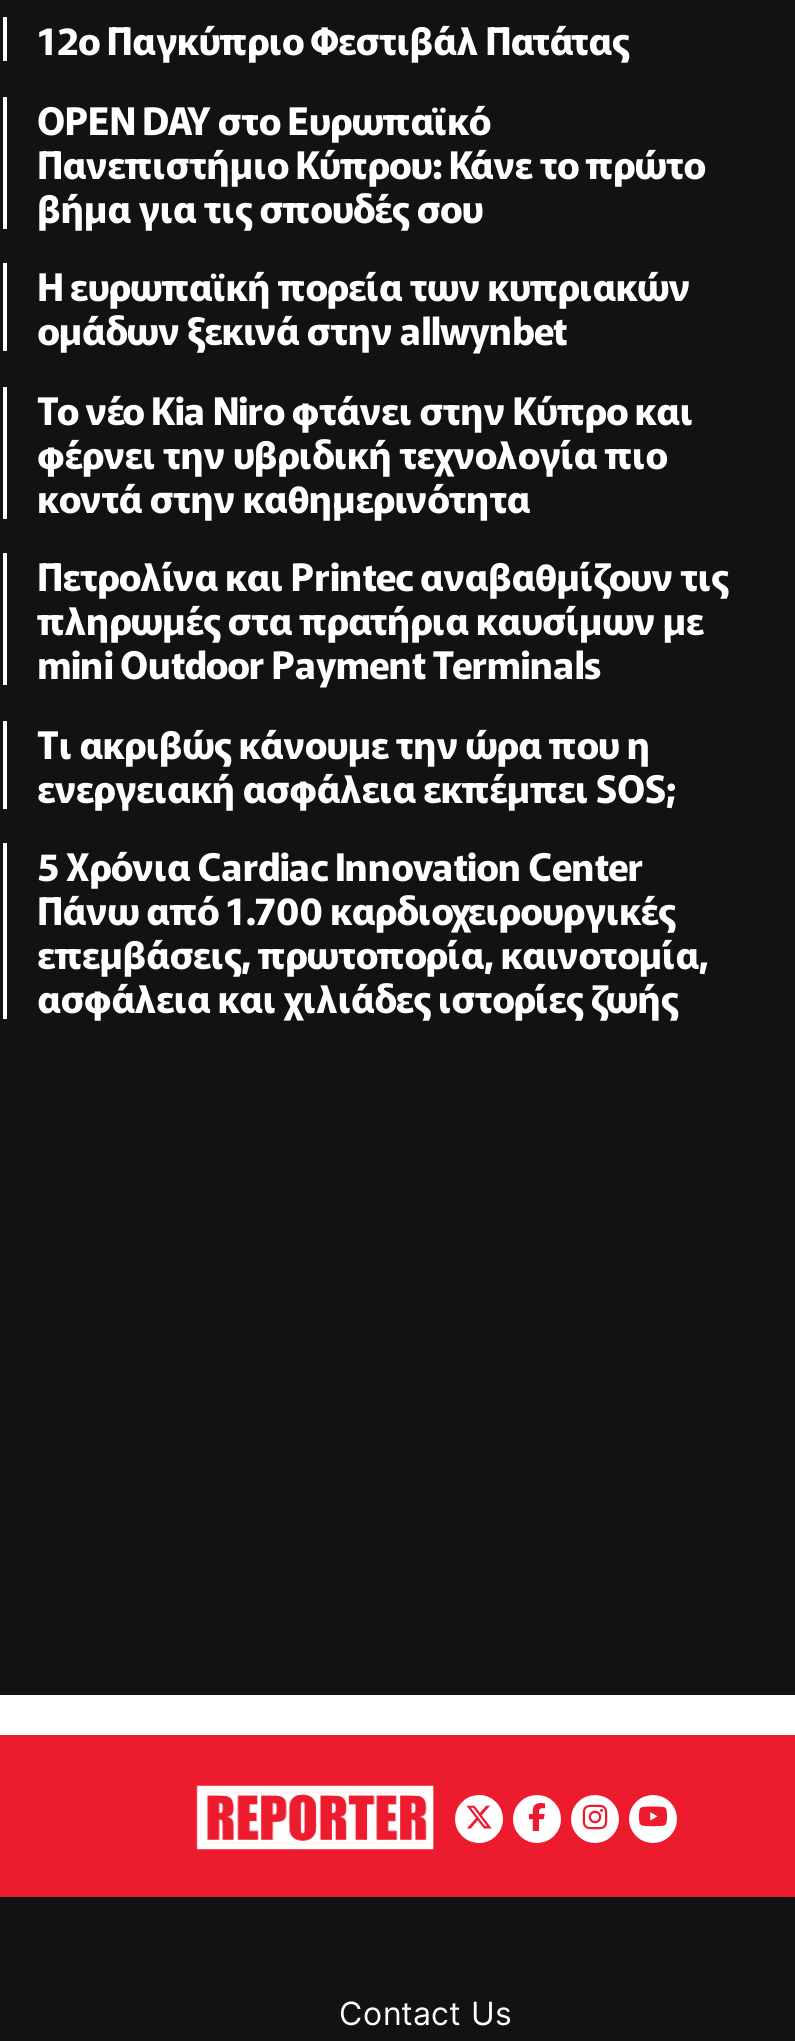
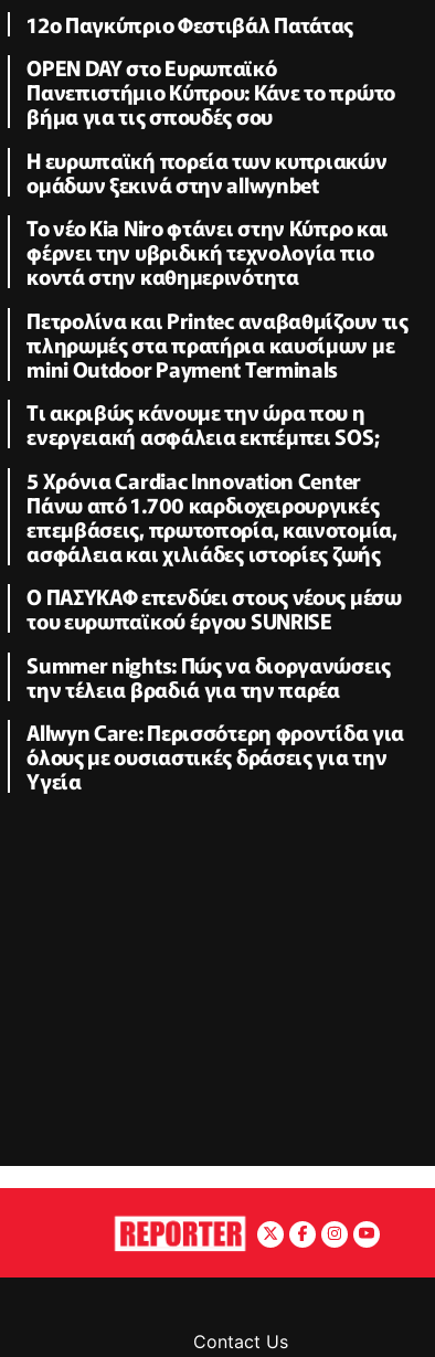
+ Ο ΠΑΣΥΚΑΦ επενδύει στους νέους μέσω
+ του ευρωπαϊκού έργου SUNRISE
+ Summer nights: Πώς να διοργανώσεις
+ την τέλεια βραδιά για την παρέα
+ Allwyn Care: Περισσότερη φροντίδα για
+ όλους με ουσιαστικές δράσεις για την
+ Υγεία
